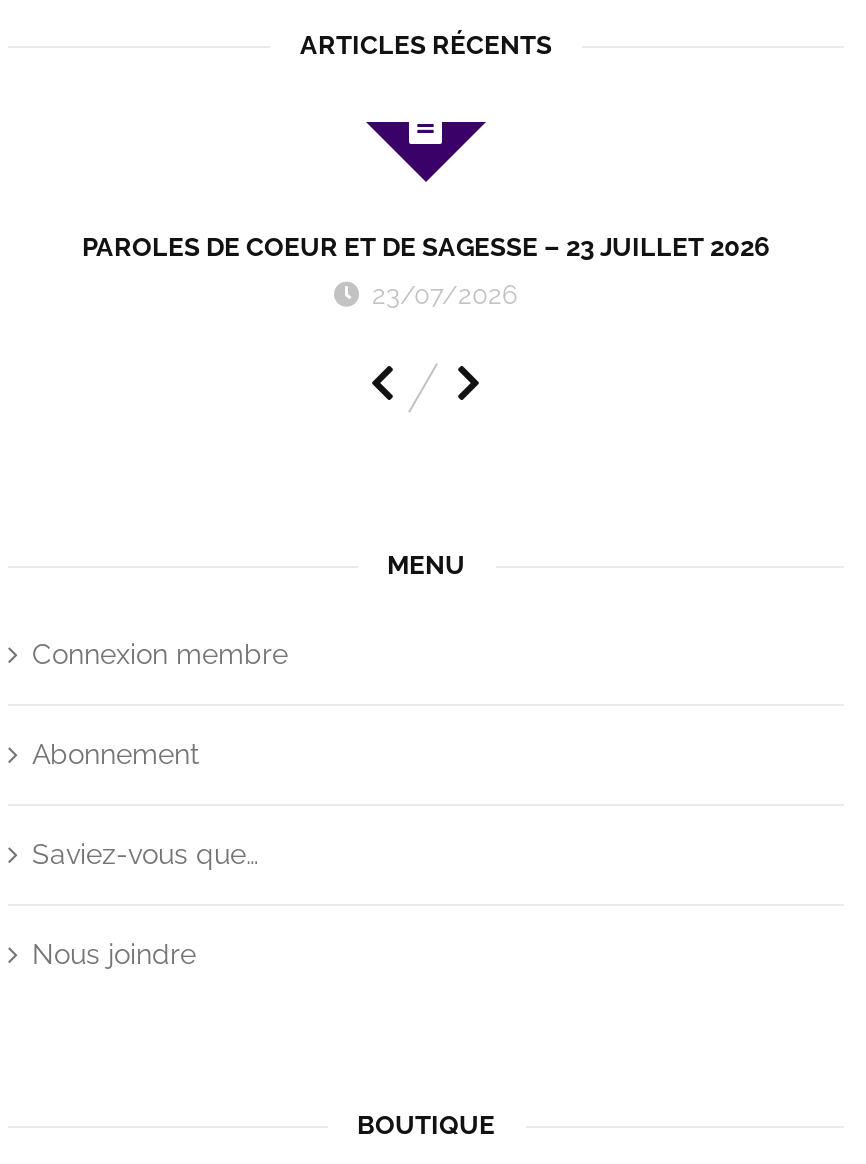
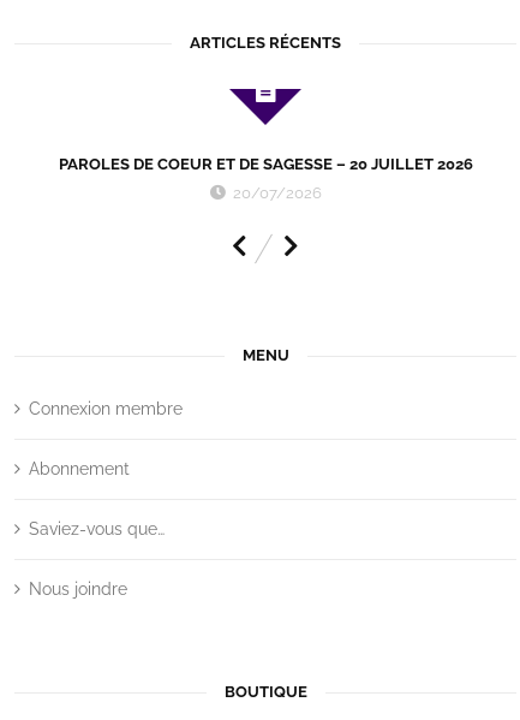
- PAROLES DE COEUR ET DE SAGESSE – 23 JUILLET 2026
+ PAROLES DE COEUR ET DE SAGESSE – 20 JUILLET 2026

- 23/07/2026
+ 20/07/2026
